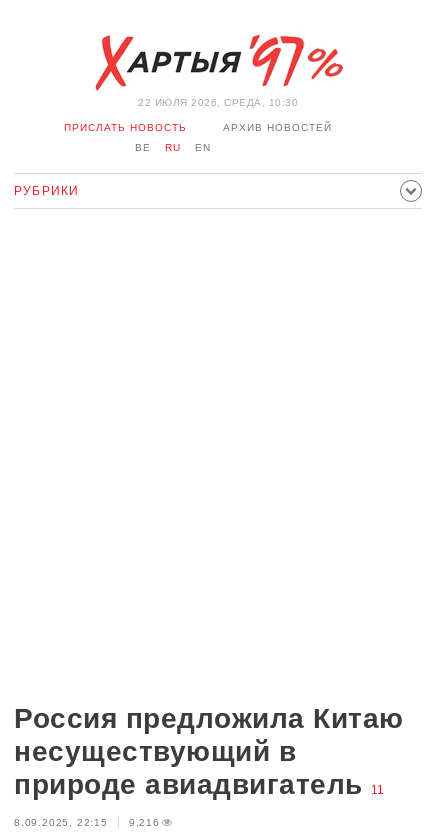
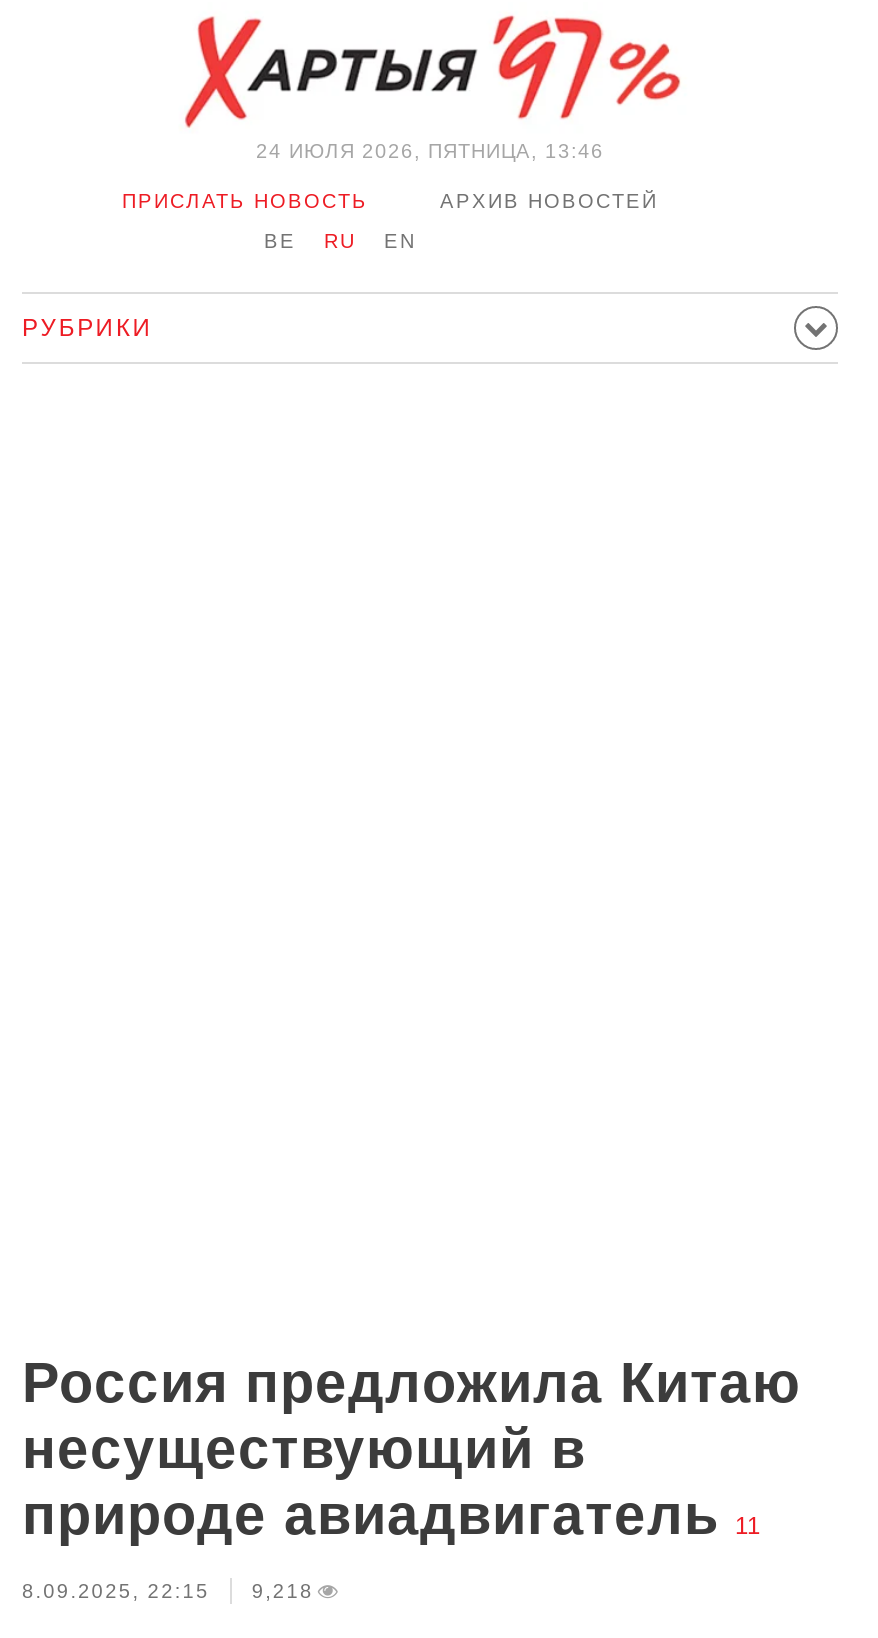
- 22 ИЮЛЯ 2026, СРЕДА, 10:30
+ 24 ИЮЛЯ 2026, ПЯТНИЦА, 13:46

- 8.09.2025, 22:15 9,216
+ 8.09.2025, 22:15 9,218
